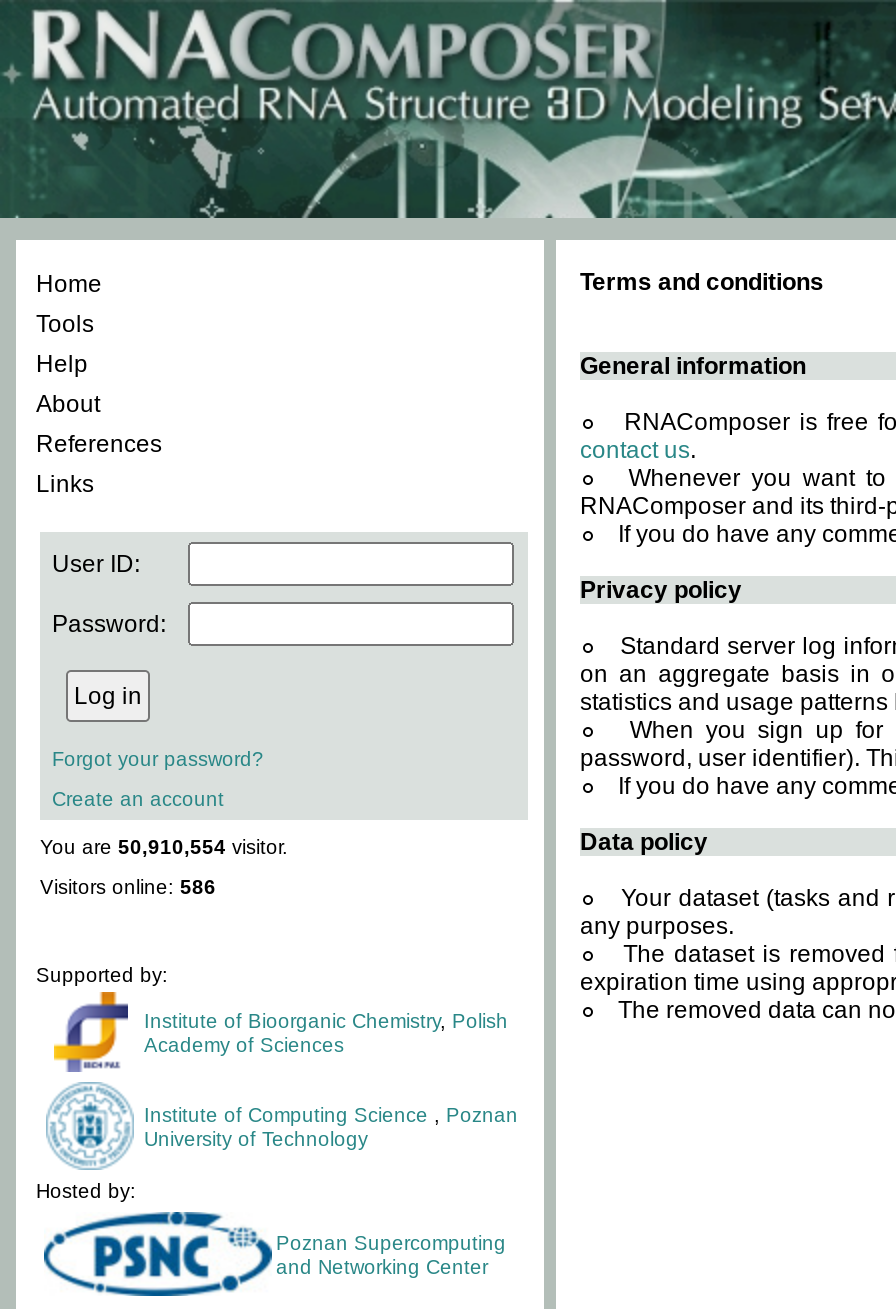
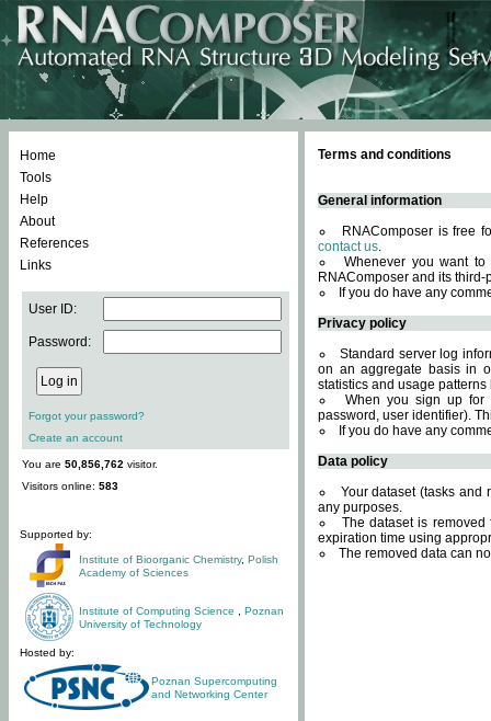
- You are 50,910,554 visitor.
+ You are 50,856,762 visitor.

- Visitors online: 586
+ Visitors online: 583
